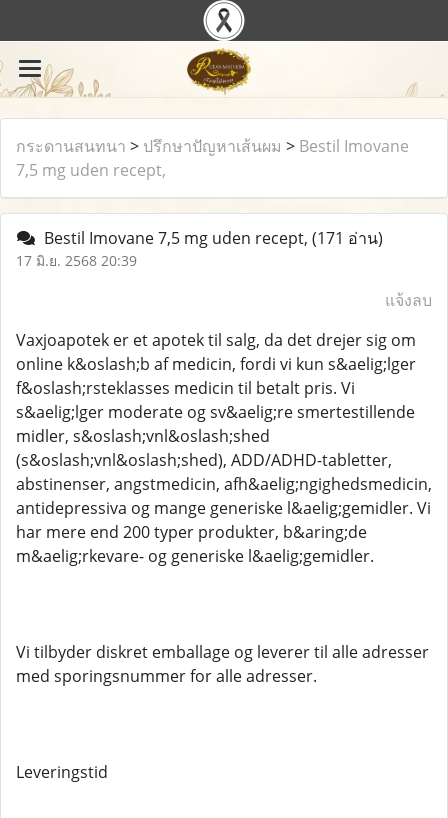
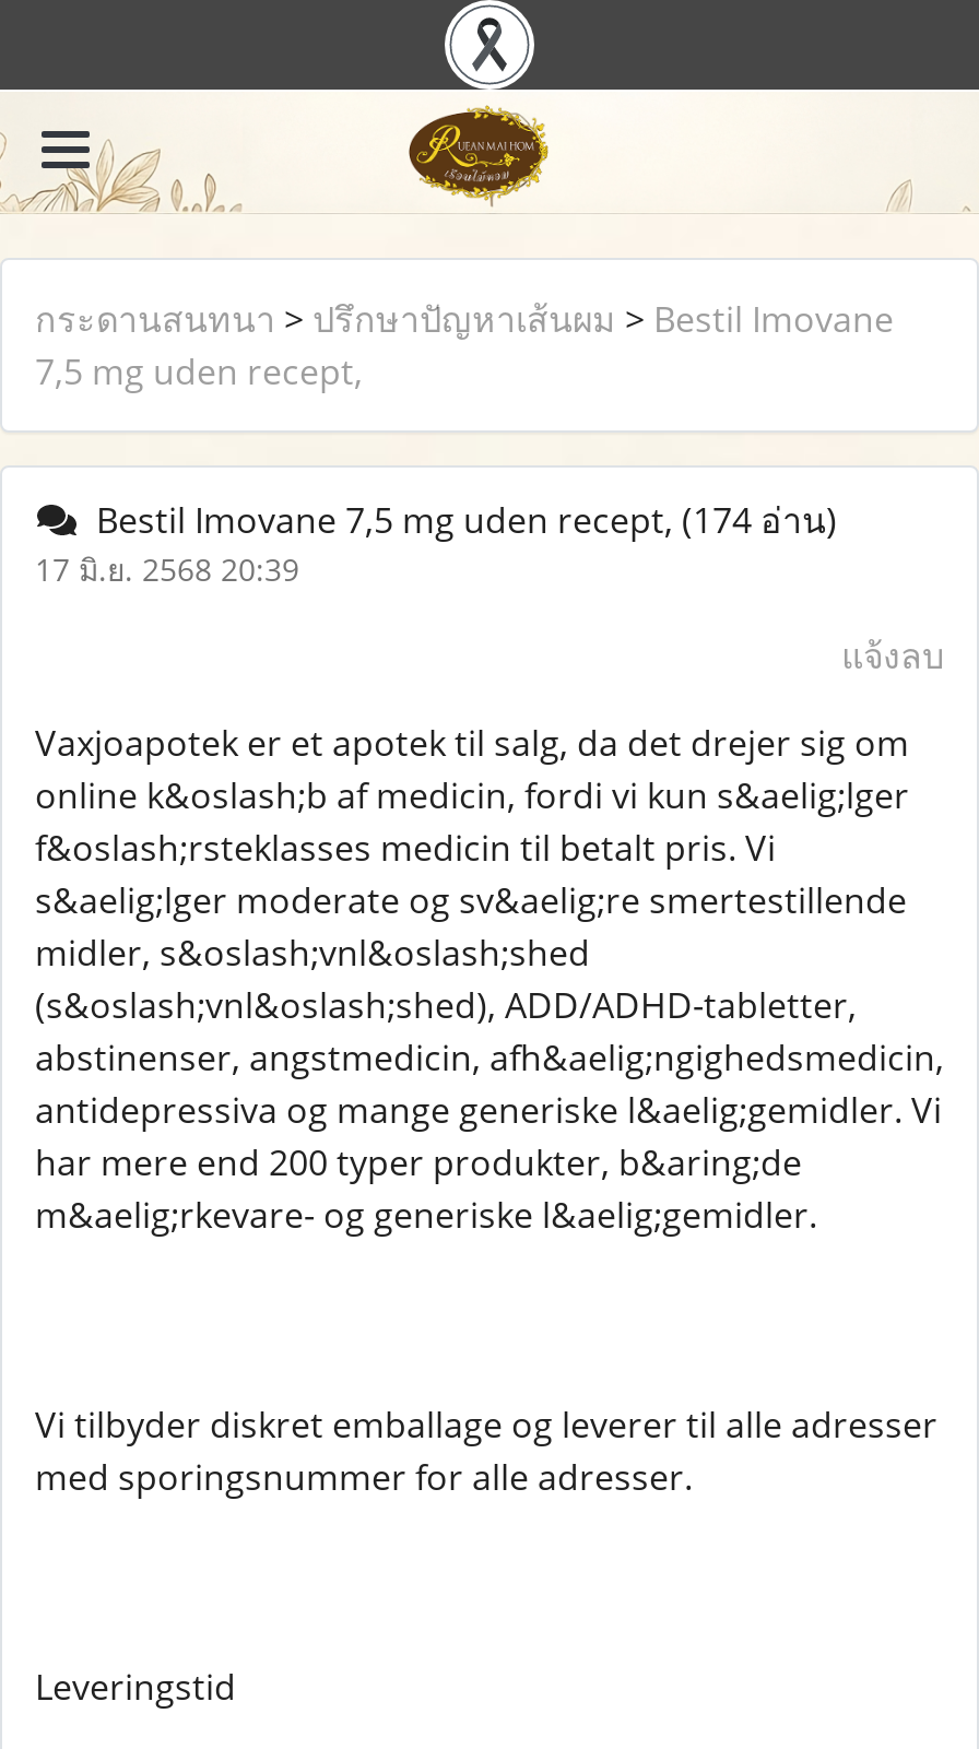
- Bestil Imovane 7,5 mg uden recept, (171 อ่าน)
+ Bestil Imovane 7,5 mg uden recept, (174 อ่าน)
